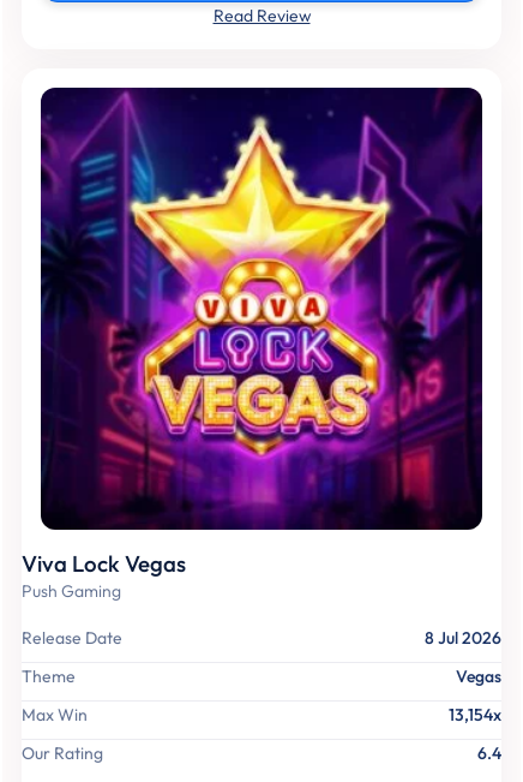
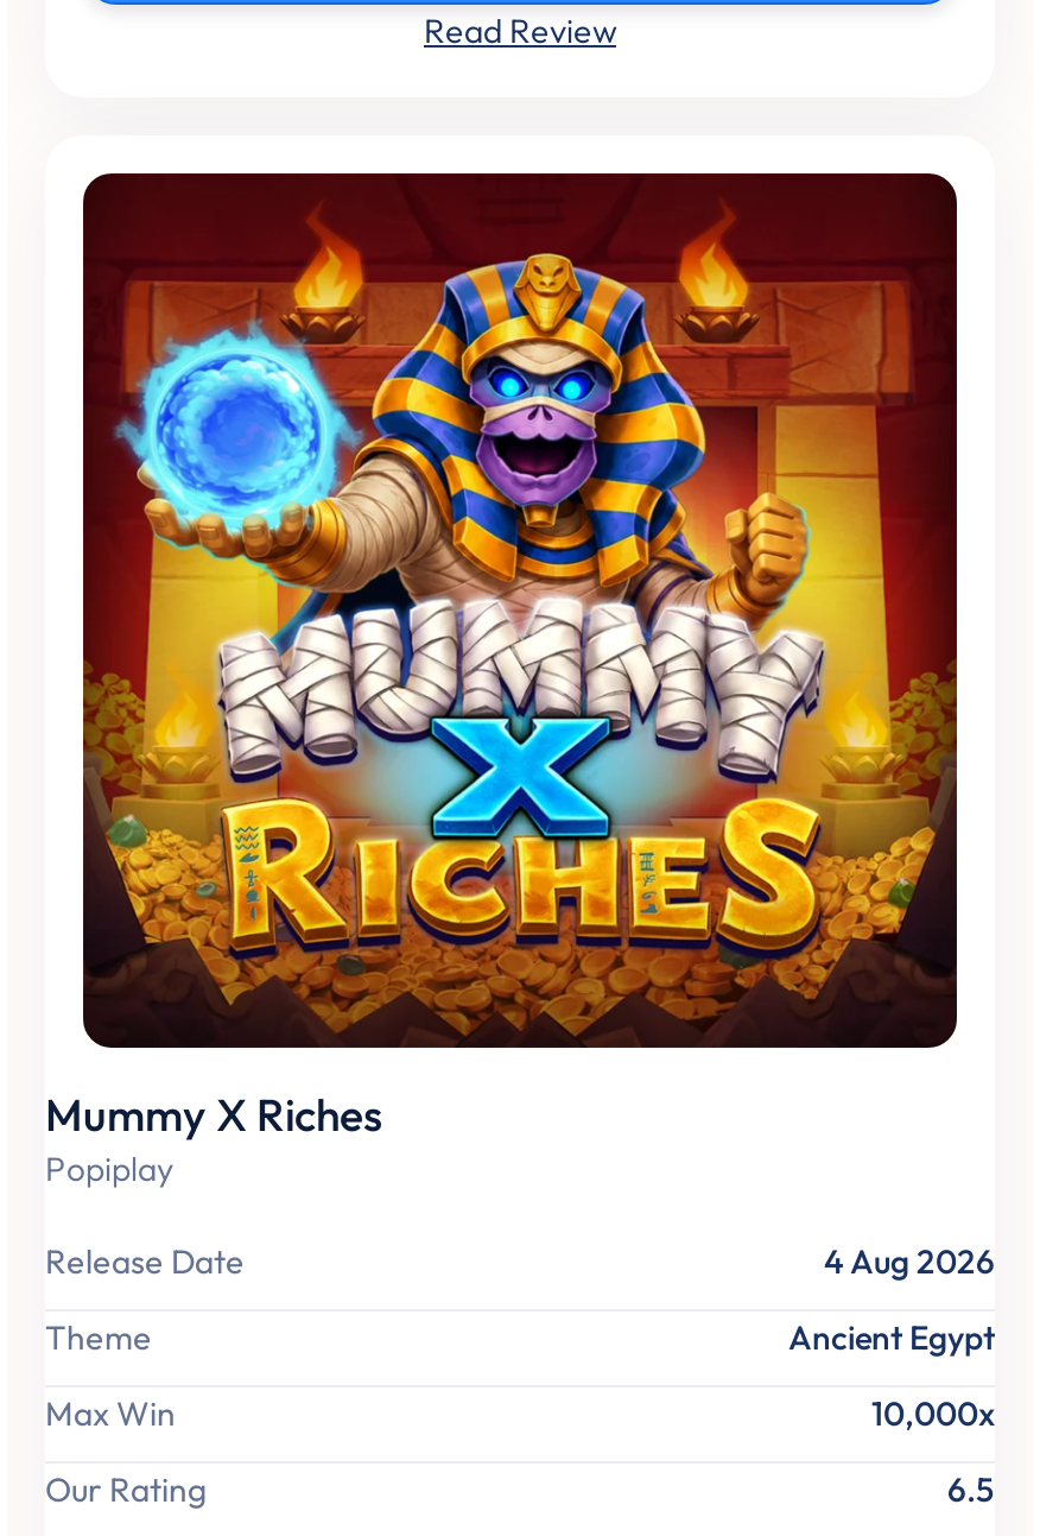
- [image]
- Viva Lock Vegas
- Push Gaming
+ [image]
+ Mummy X Riches
+ Popiplay

- 8 Jul 2026
+ 4 Aug 2026

- Vegas
+ Ancient Egypt

- 13,154x
+ 10,000x

- 6.4
+ 6.5
